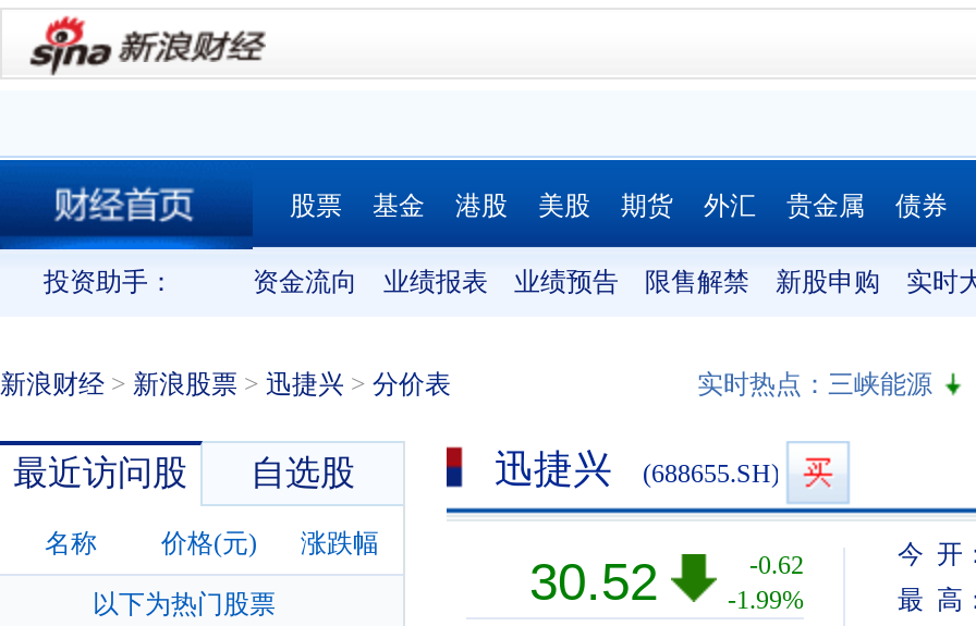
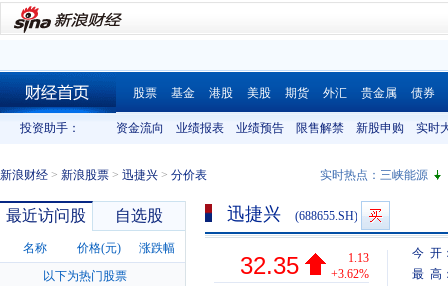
- 30.52
+ 32.35

- -0.62
+ 1.13

- -1.99%
+ +3.62%
